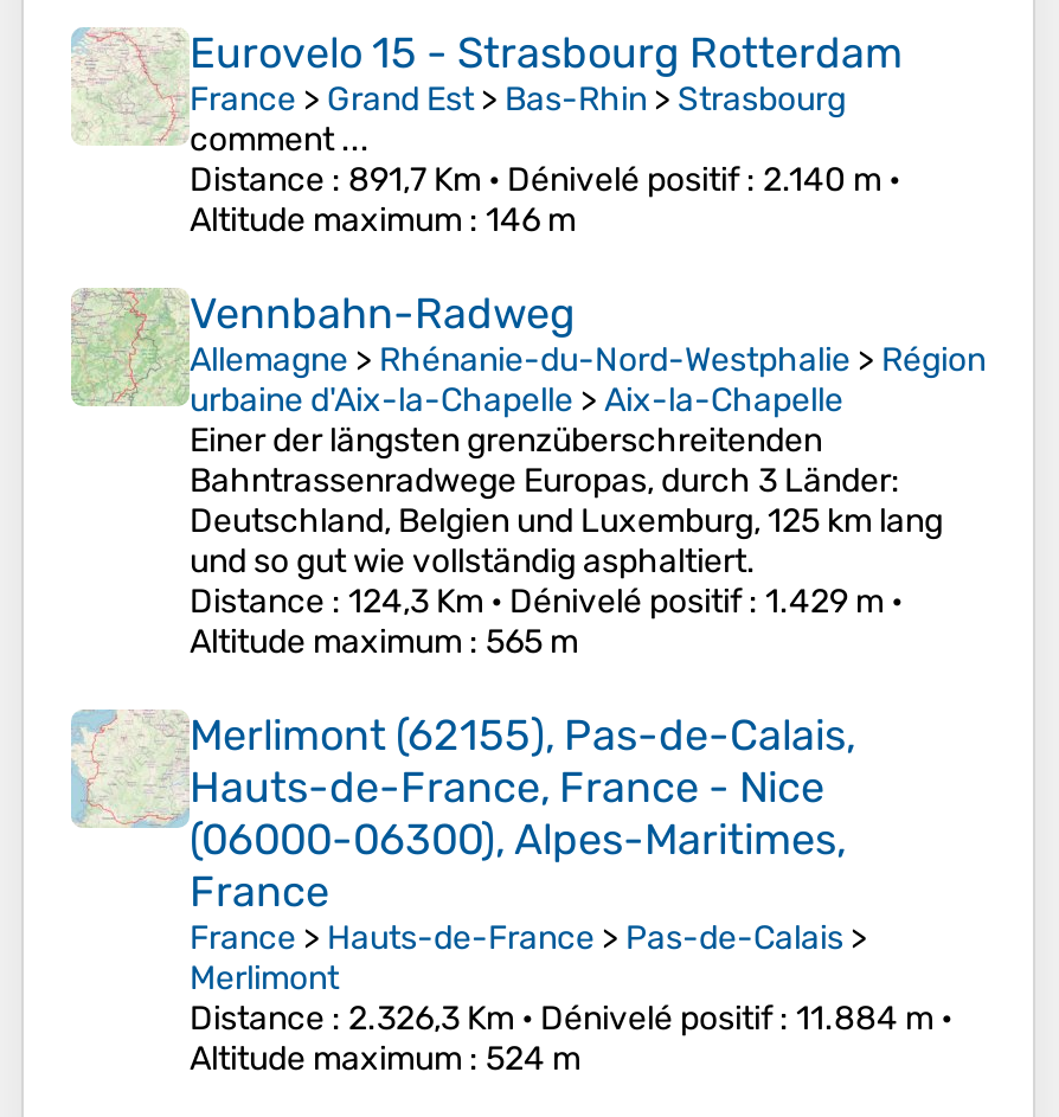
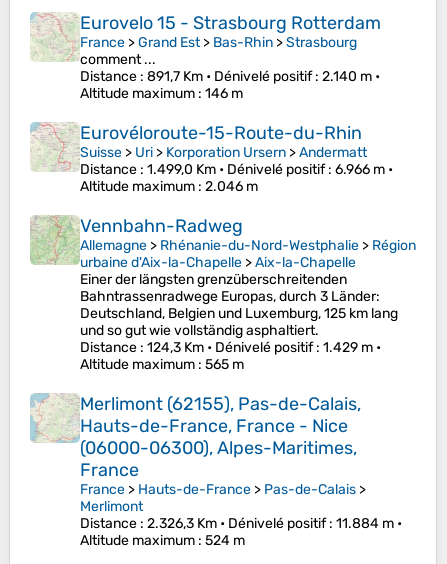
+ [image]
+ Eurovéloroute-15-Route-du-Rhin
+ Suisse > Uri > Korporation Ursern > Andermatt
+ Distance: 1.499,0 Km • Dénivelé positif: 6.966 m •
+ Altitude maximum: 2.046 m
